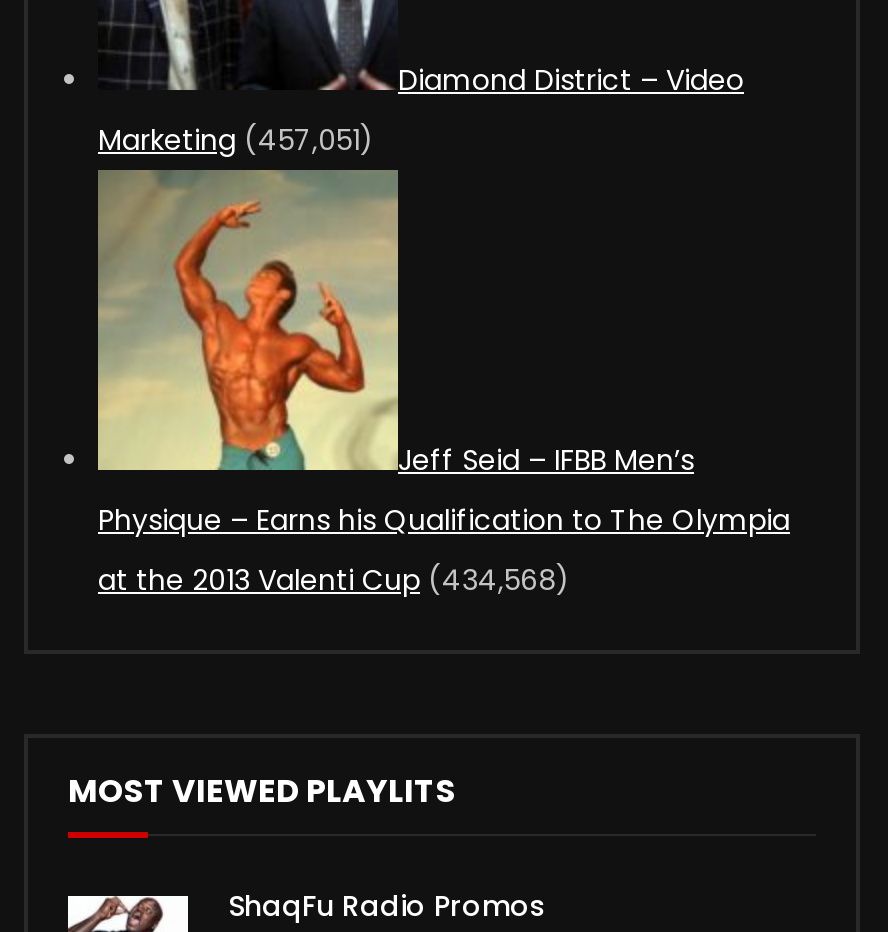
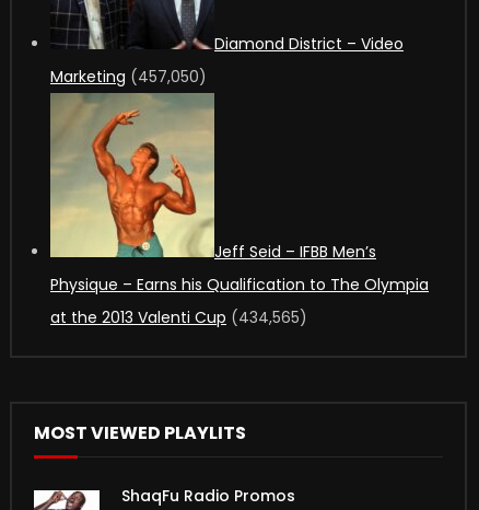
- Marketing (457,051)
+ Marketing (457,050)

- at the 2013 Valenti Cup (434,568)
+ at the 2013 Valenti Cup (434,565)
